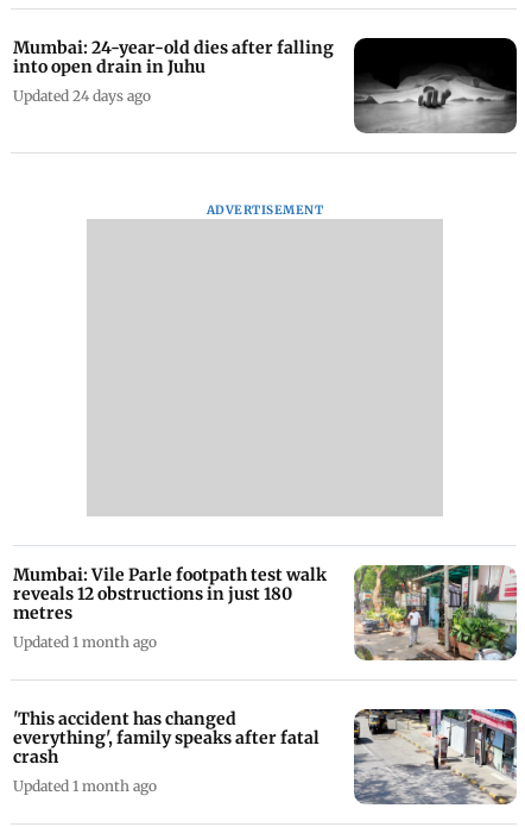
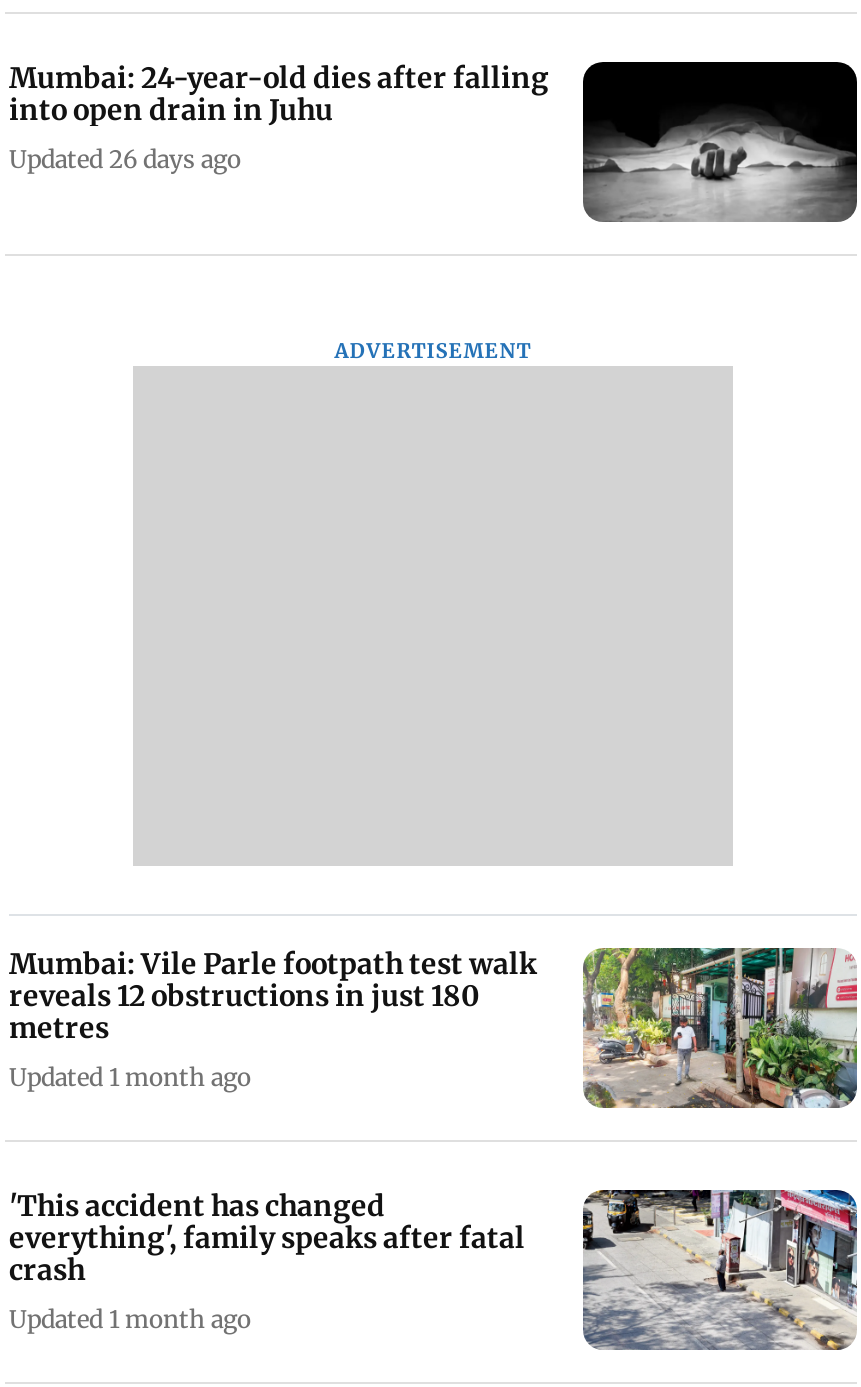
- Updated 24 days ago
+ Updated 26 days ago
